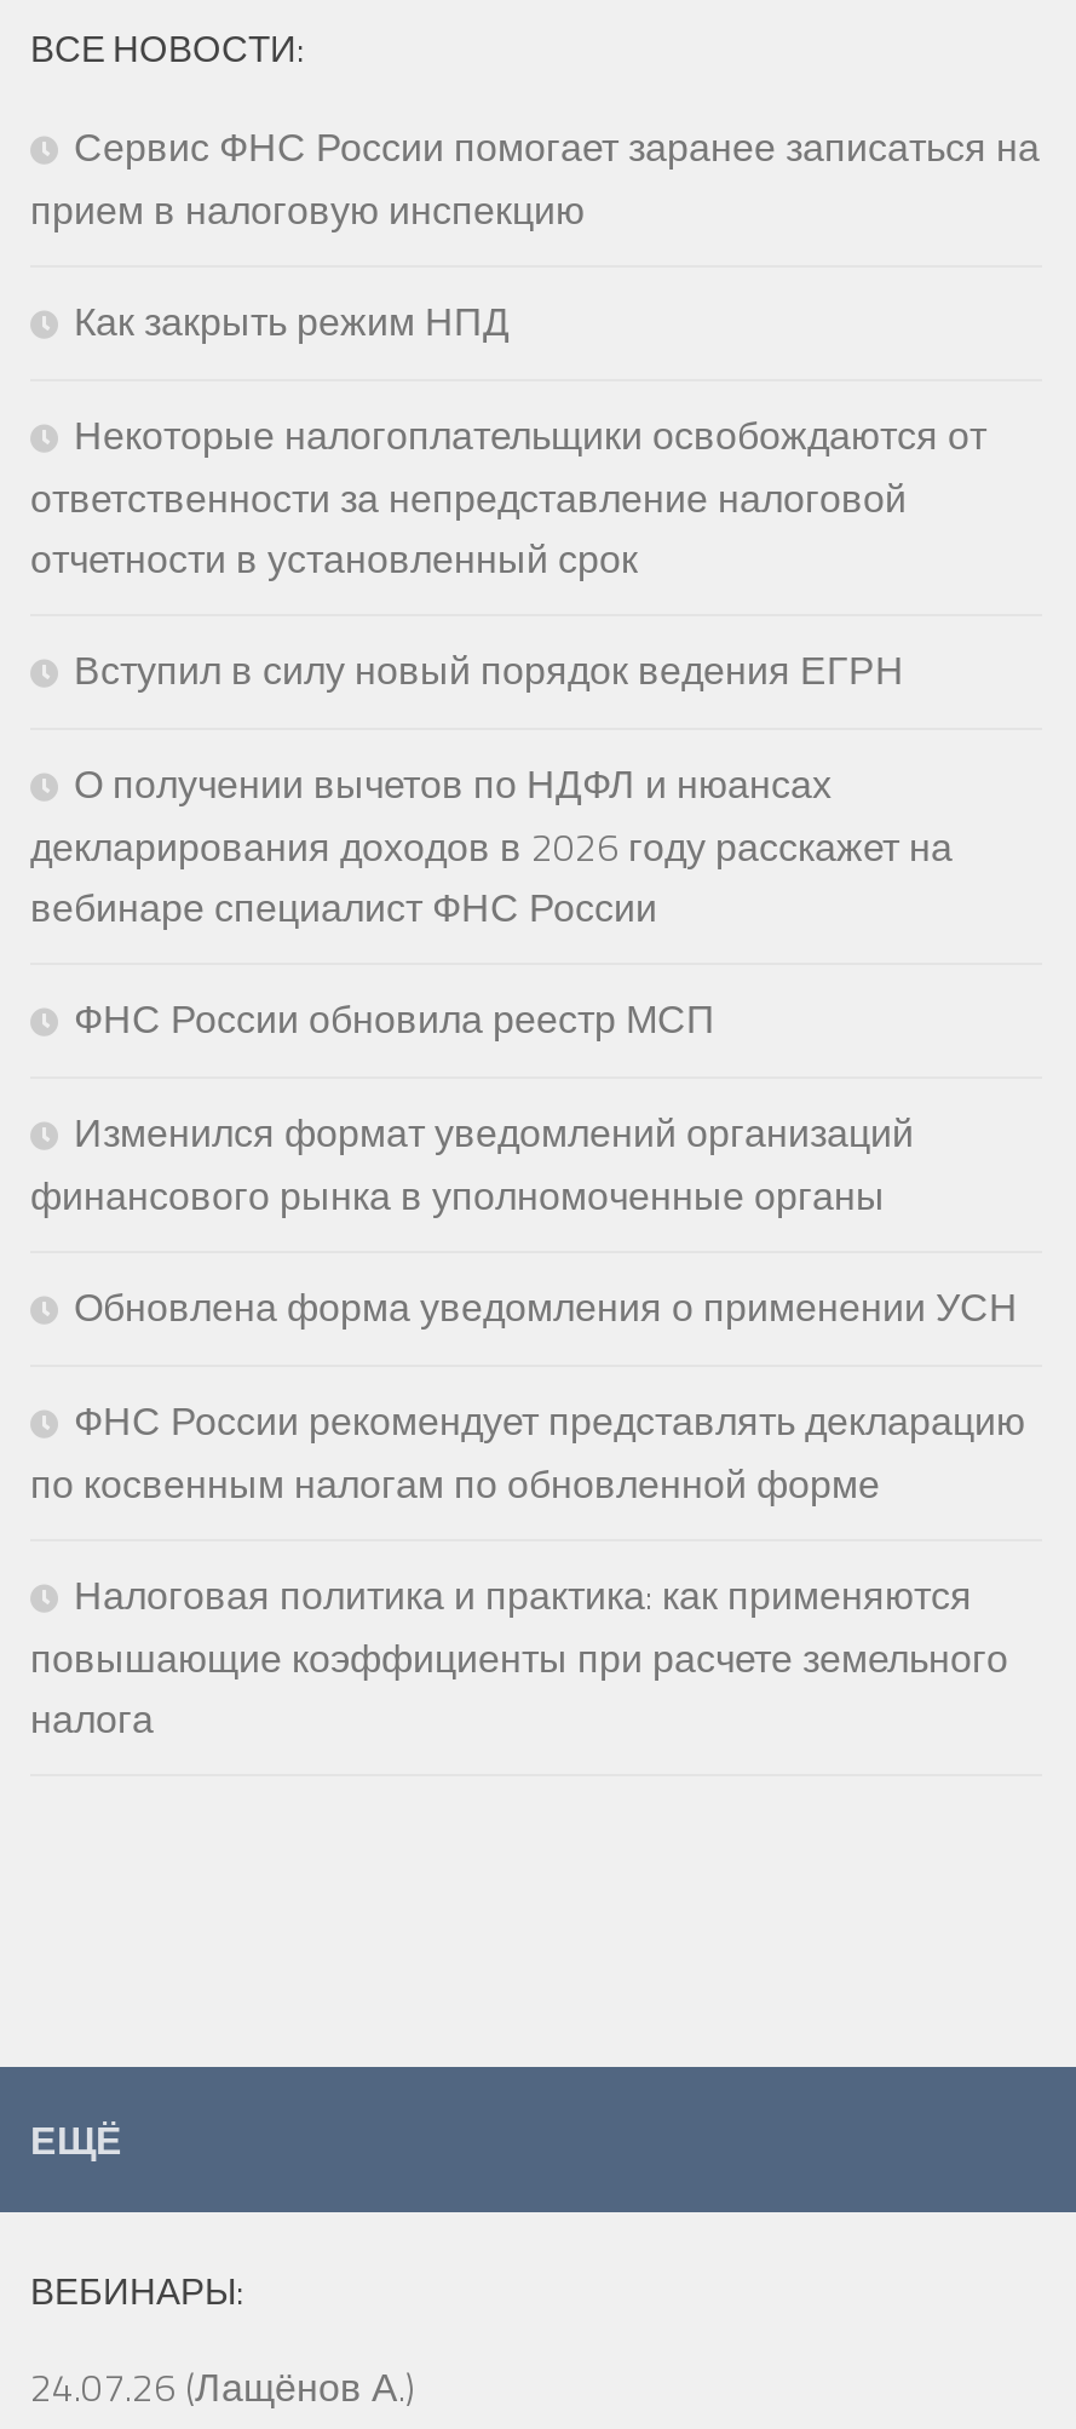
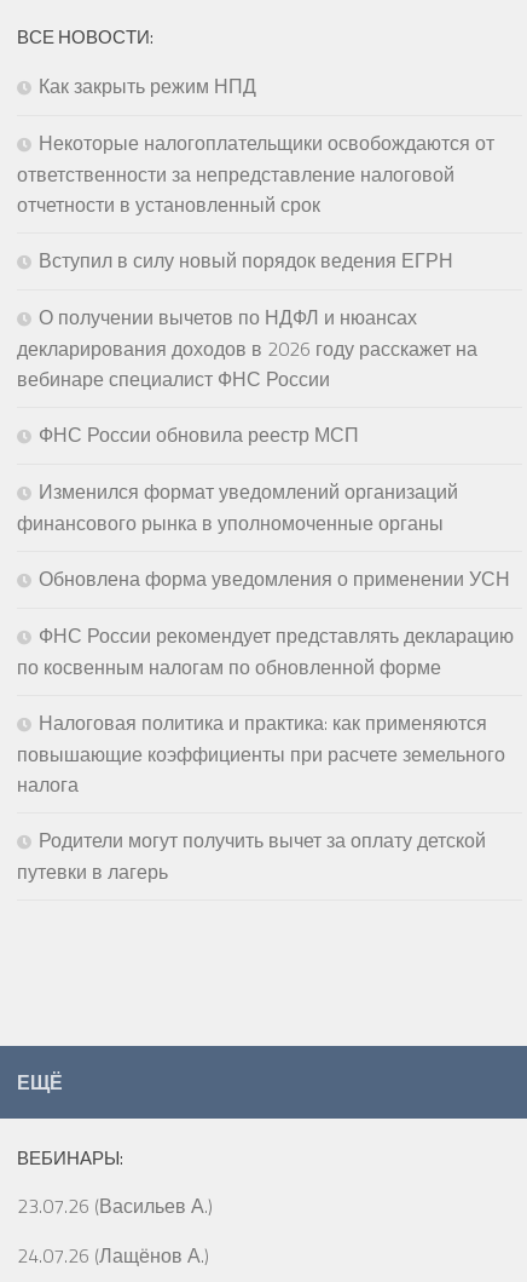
- Сервис ФНС России помогает заранее записаться на
- прием в налоговую инспекцию

moved up: Как закрыть режим НПД | Некоторые налогоплательщики освобождаются от | ответственности за непредставление налоговой | ... | повышающие коэффициенты при расчете земельного | налога

+ Родители могут получить вычет за оплату детской
+ путевки в лагерь

+ 23.07.26 (Васильев А.)
